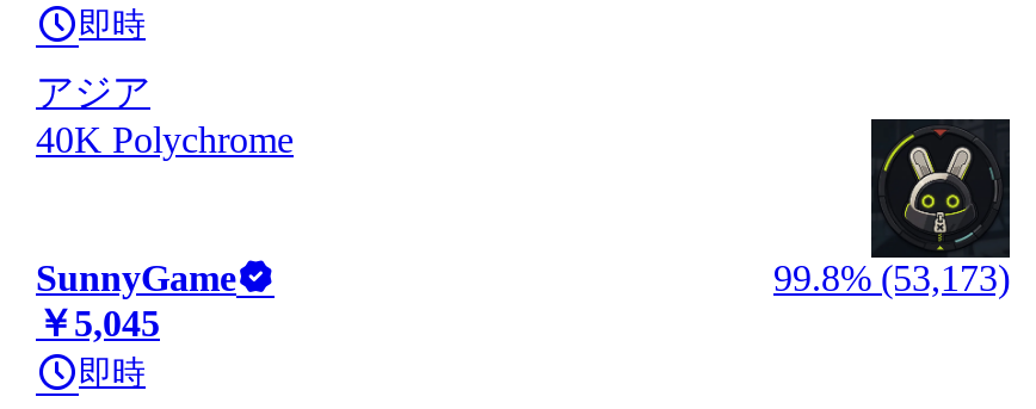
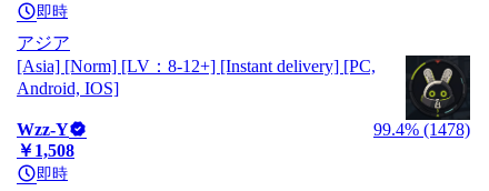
- 40K Polychrome
+ [Asia] [Norm] [LV：8-12+] [Instant delivery] [PC,
+ Android, IOS]

- SunnyGame
- 99.8% (53,173)
- ￥5,045
+ Wzz-Y
+ 99.4% (1478)
+ ￥1,508
